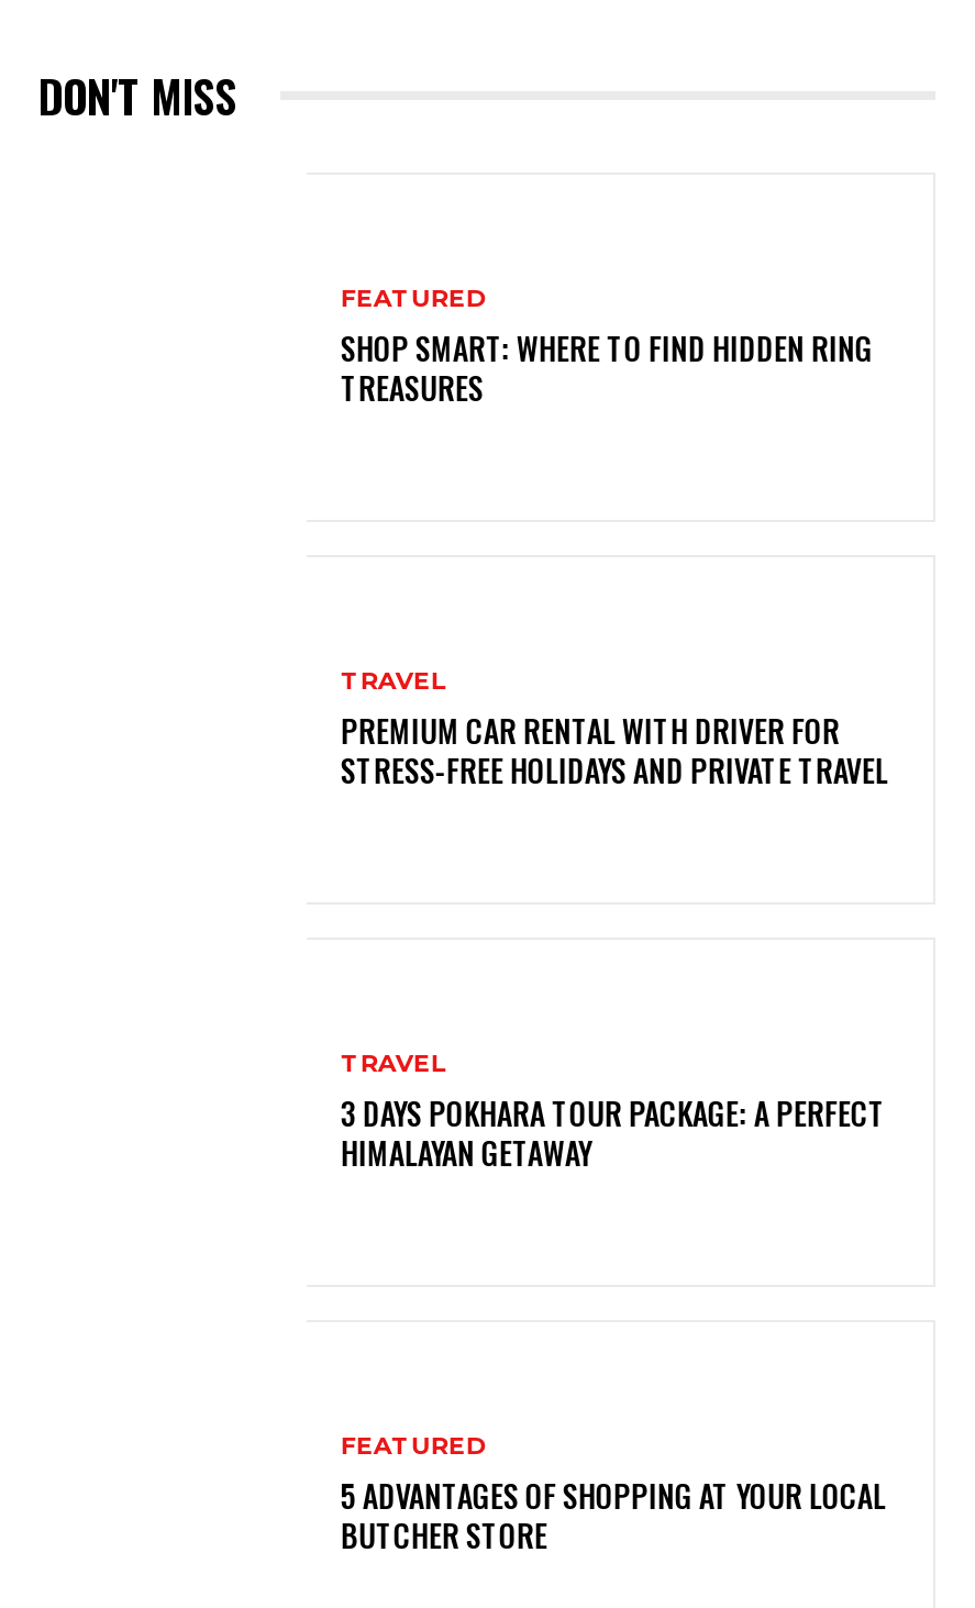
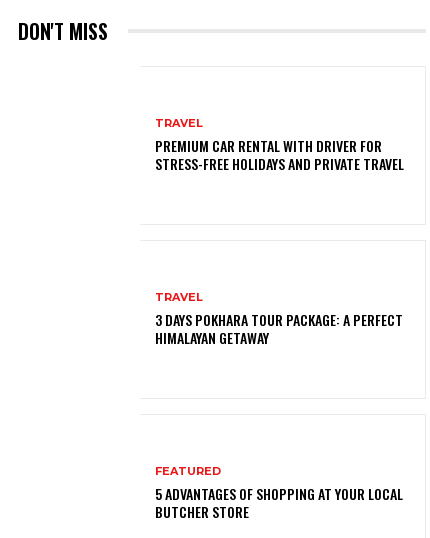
- FEATURED
- SHOP SMART: WHERE TO FIND HIDDEN RING
- TREASURES
